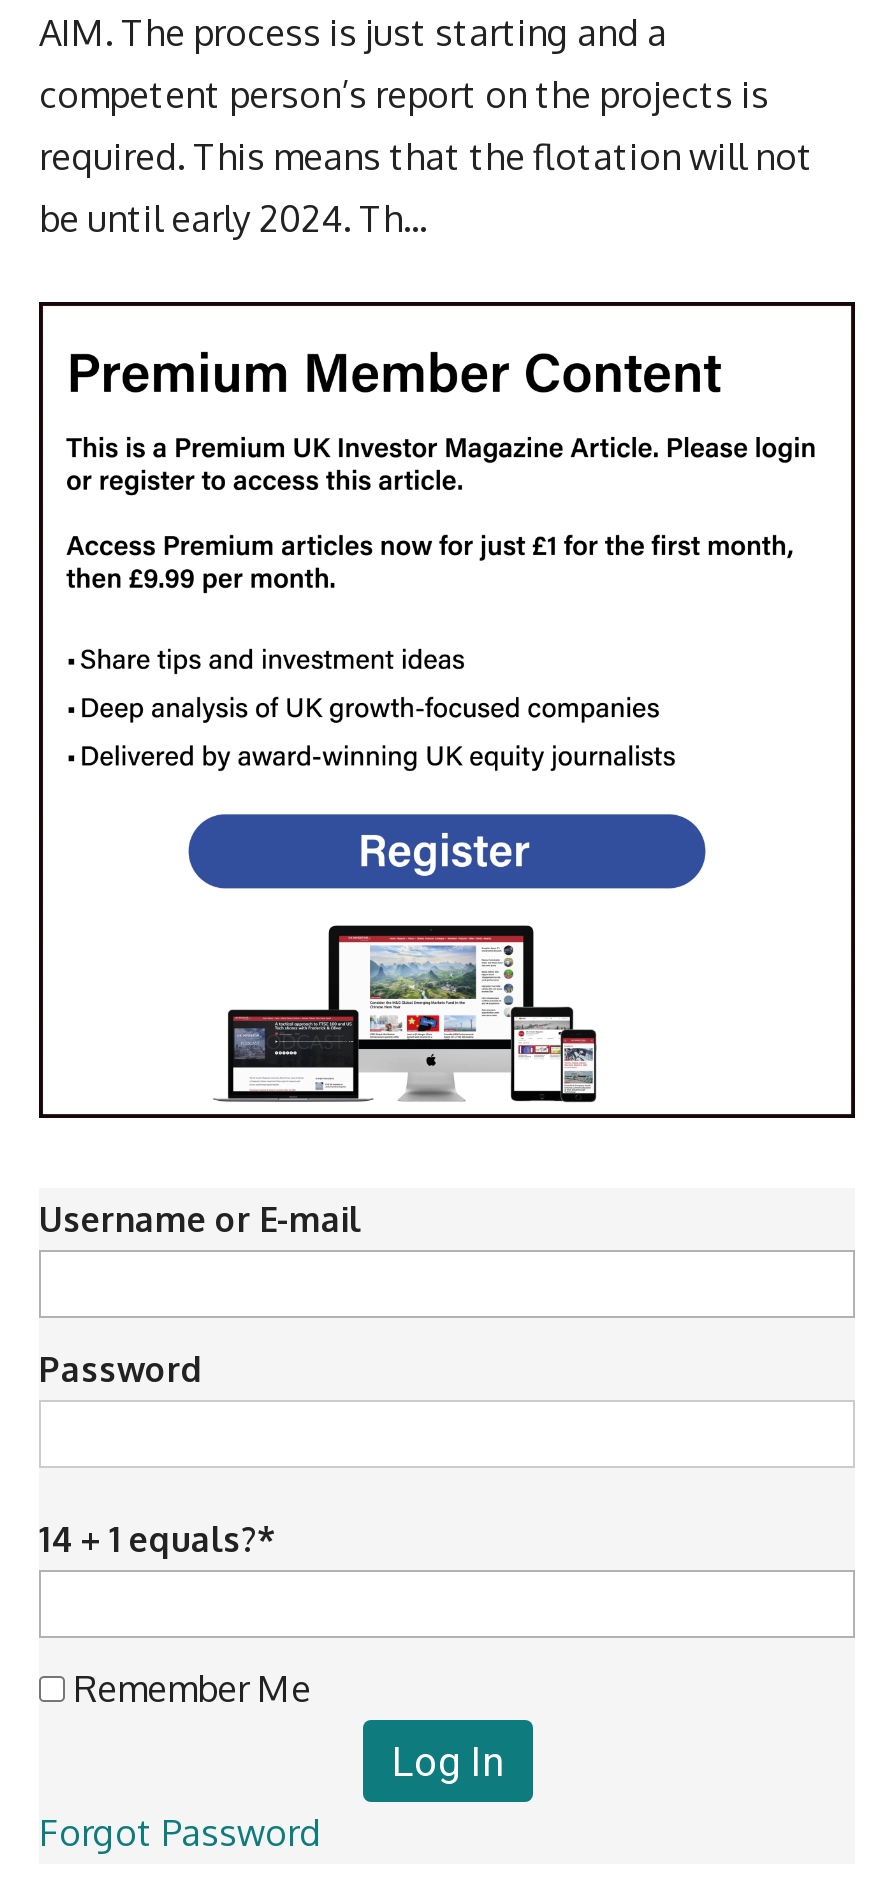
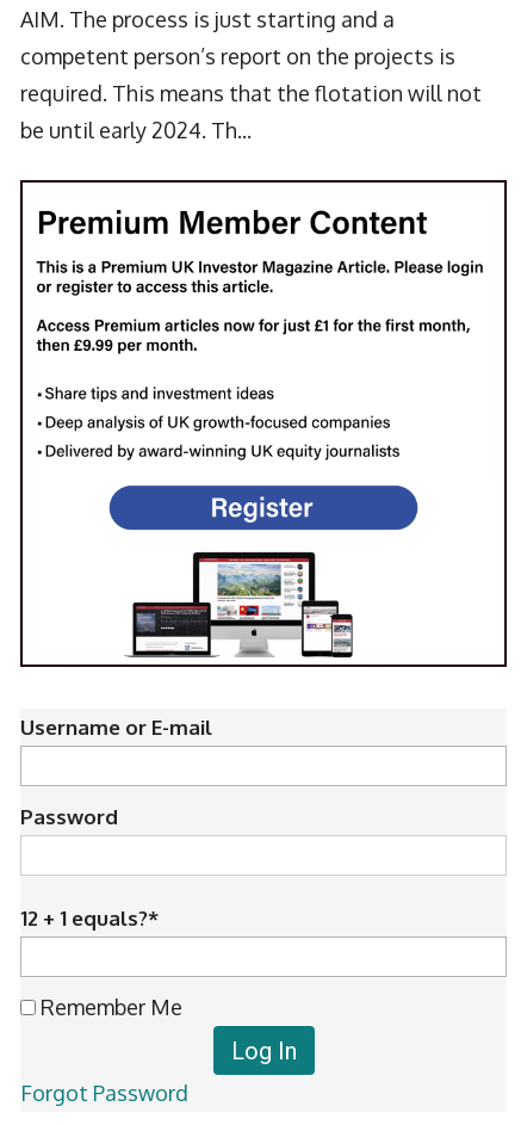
- 14 + 1 equals?*
+ 12 + 1 equals?*
